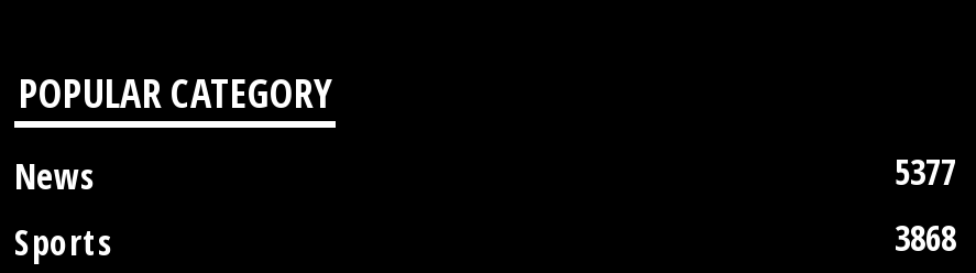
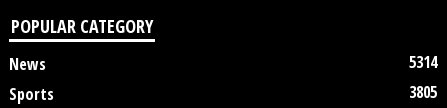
- 5377
+ 5314

- 3868
+ 3805
